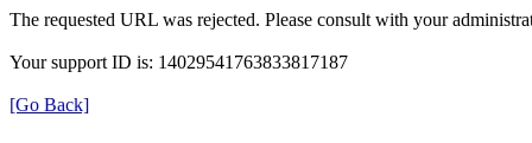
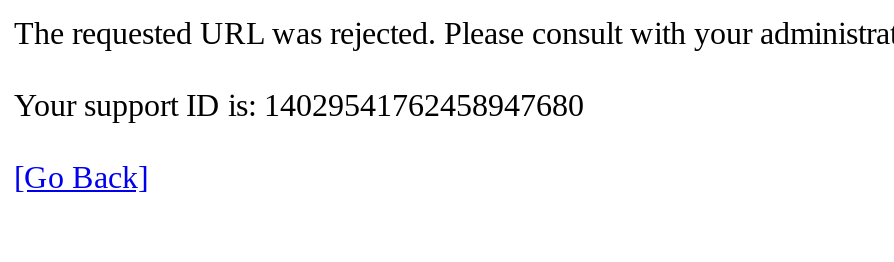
- Your support ID is: 14029541763833817187
+ Your support ID is: 14029541762458947680
